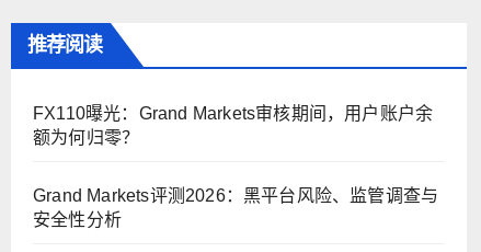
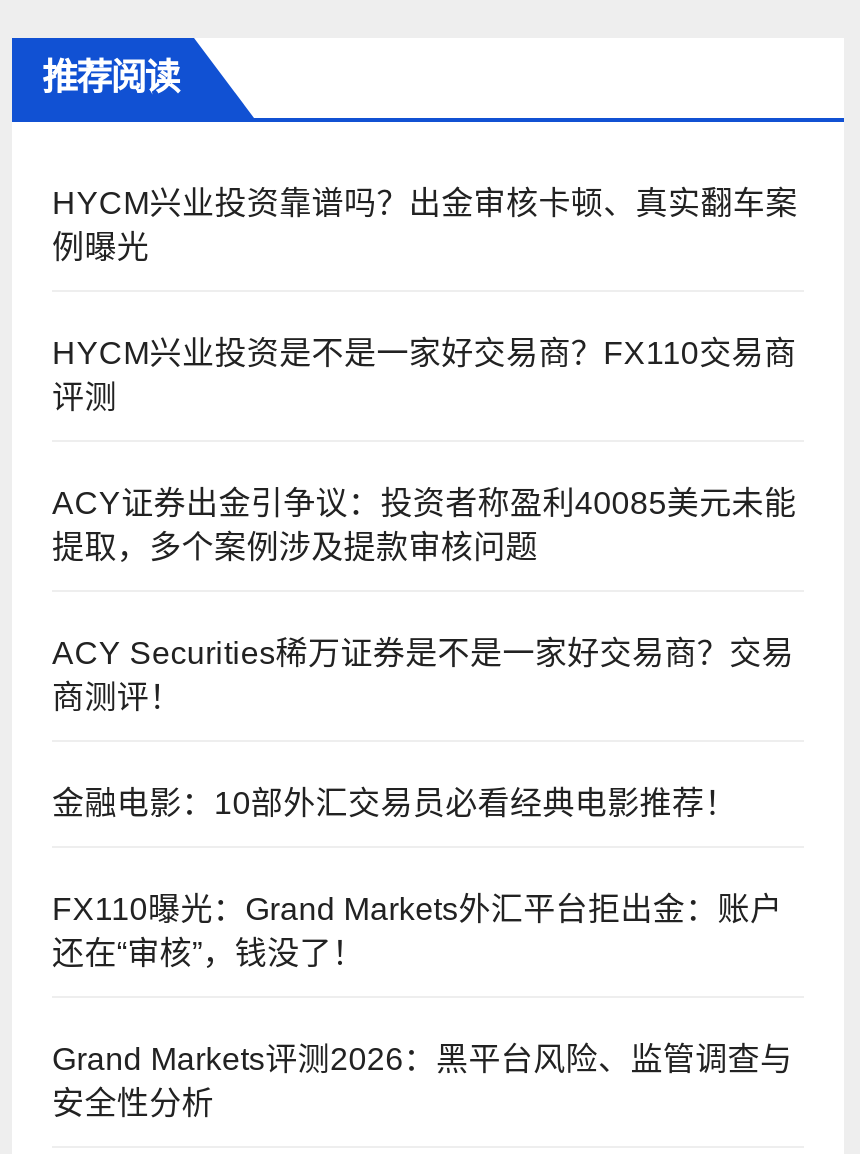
- FX110曝光：Grand Markets审核期间，用户账户余
- 额为何归零？
+ HYCM兴业投资靠谱吗？出金审核卡顿、真实翻车案
+ 例曝光
+ HYCM兴业投资是不是一家好交易商？FX110交易商
+ 评测
+ ACY证券出金引争议：投资者称盈利40085美元未能
+ 提取，多个案例涉及提款审核问题
+ ACY Securities稀万证券是不是一家好交易商？交易
+ 商测评！
+ 金融电影：10部外汇交易员必看经典电影推荐！
+ FX110曝光：Grand Markets外汇平台拒出金：账户
+ 还在“审核”，钱没了！
